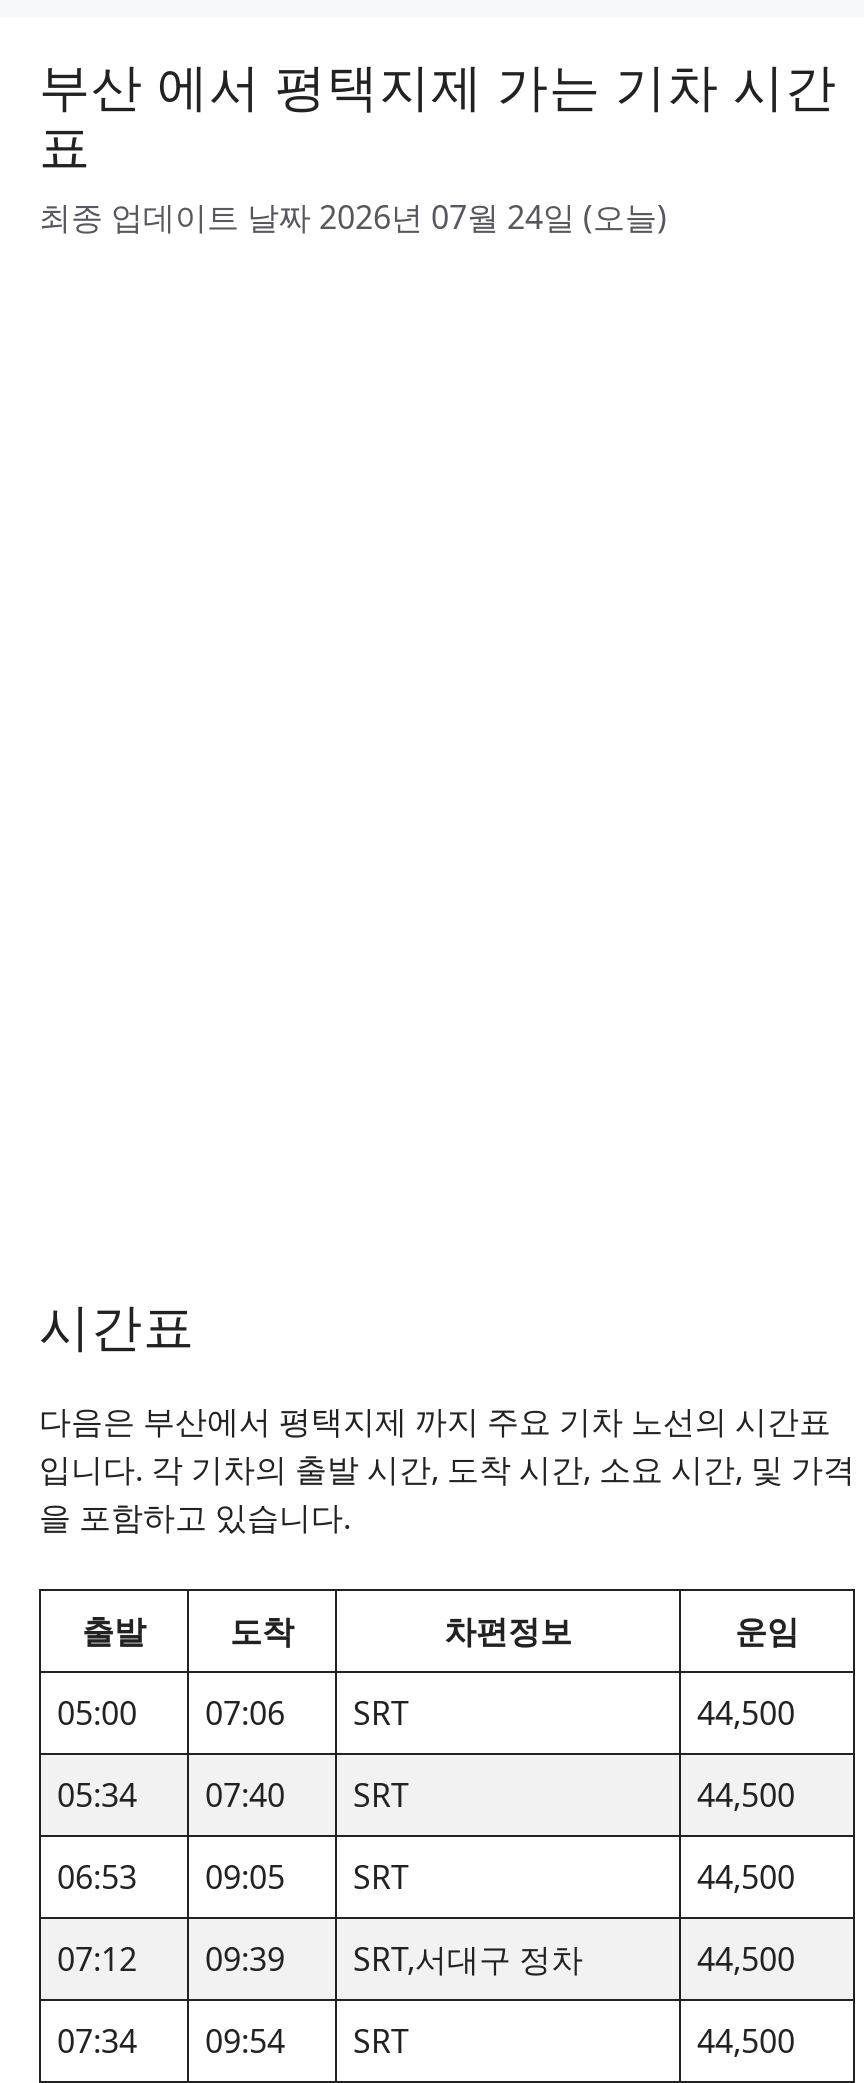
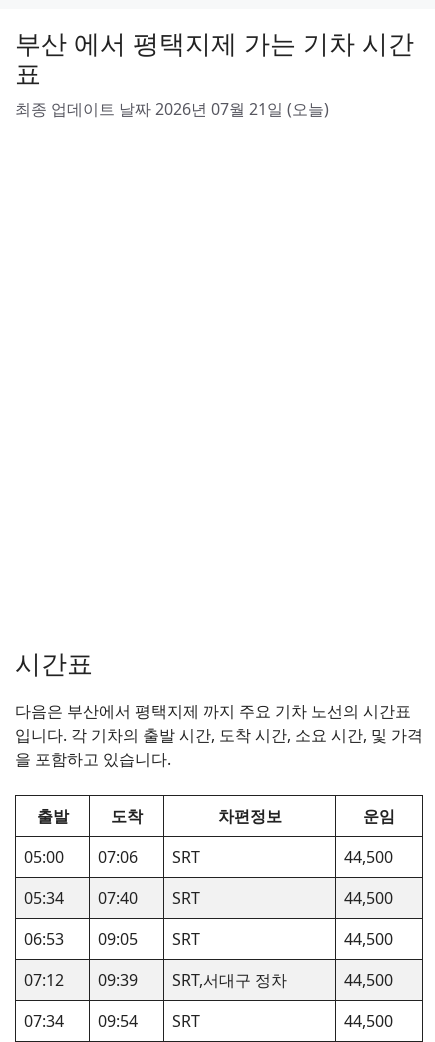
- 최종 업데이트 날짜 2026년 07월 24일 (오늘)
+ 최종 업데이트 날짜 2026년 07월 21일 (오늘)
